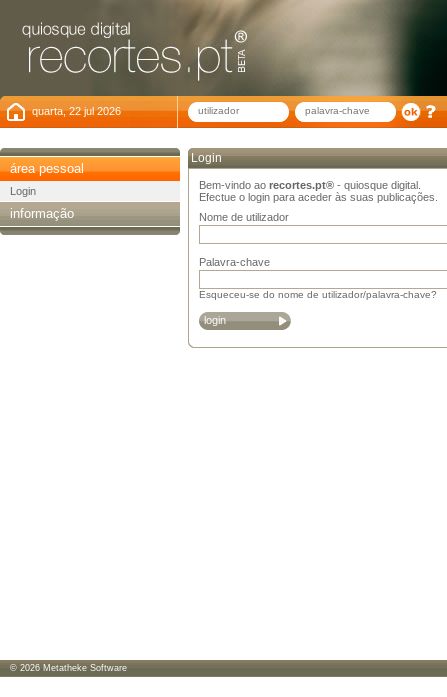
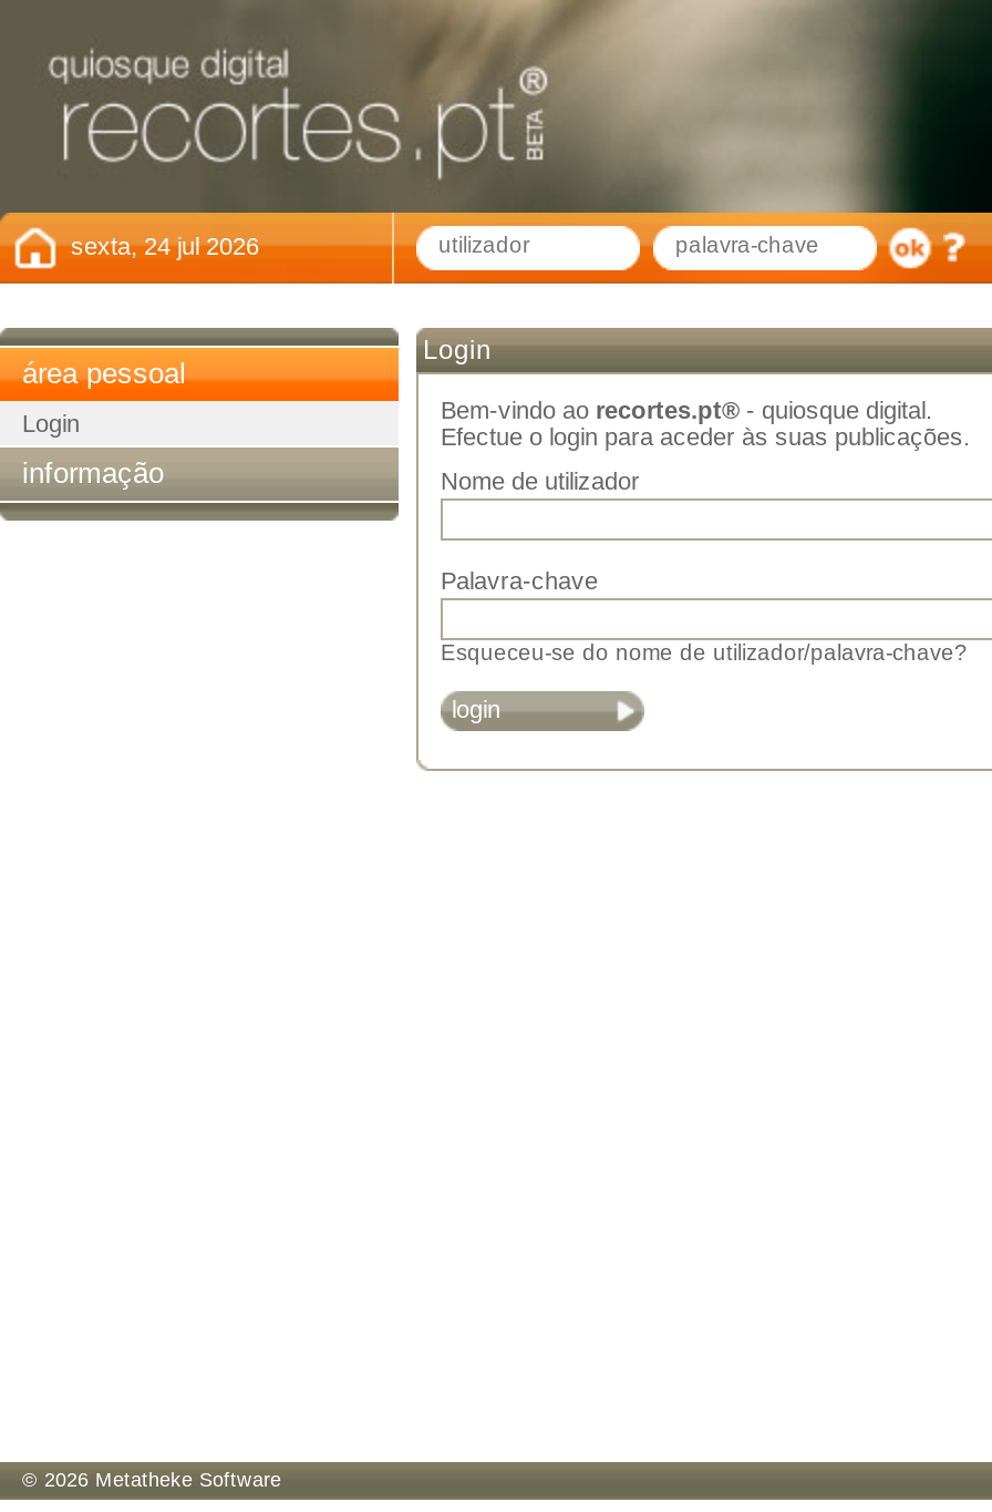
- quarta, 22 jul 2026
+ sexta, 24 jul 2026
